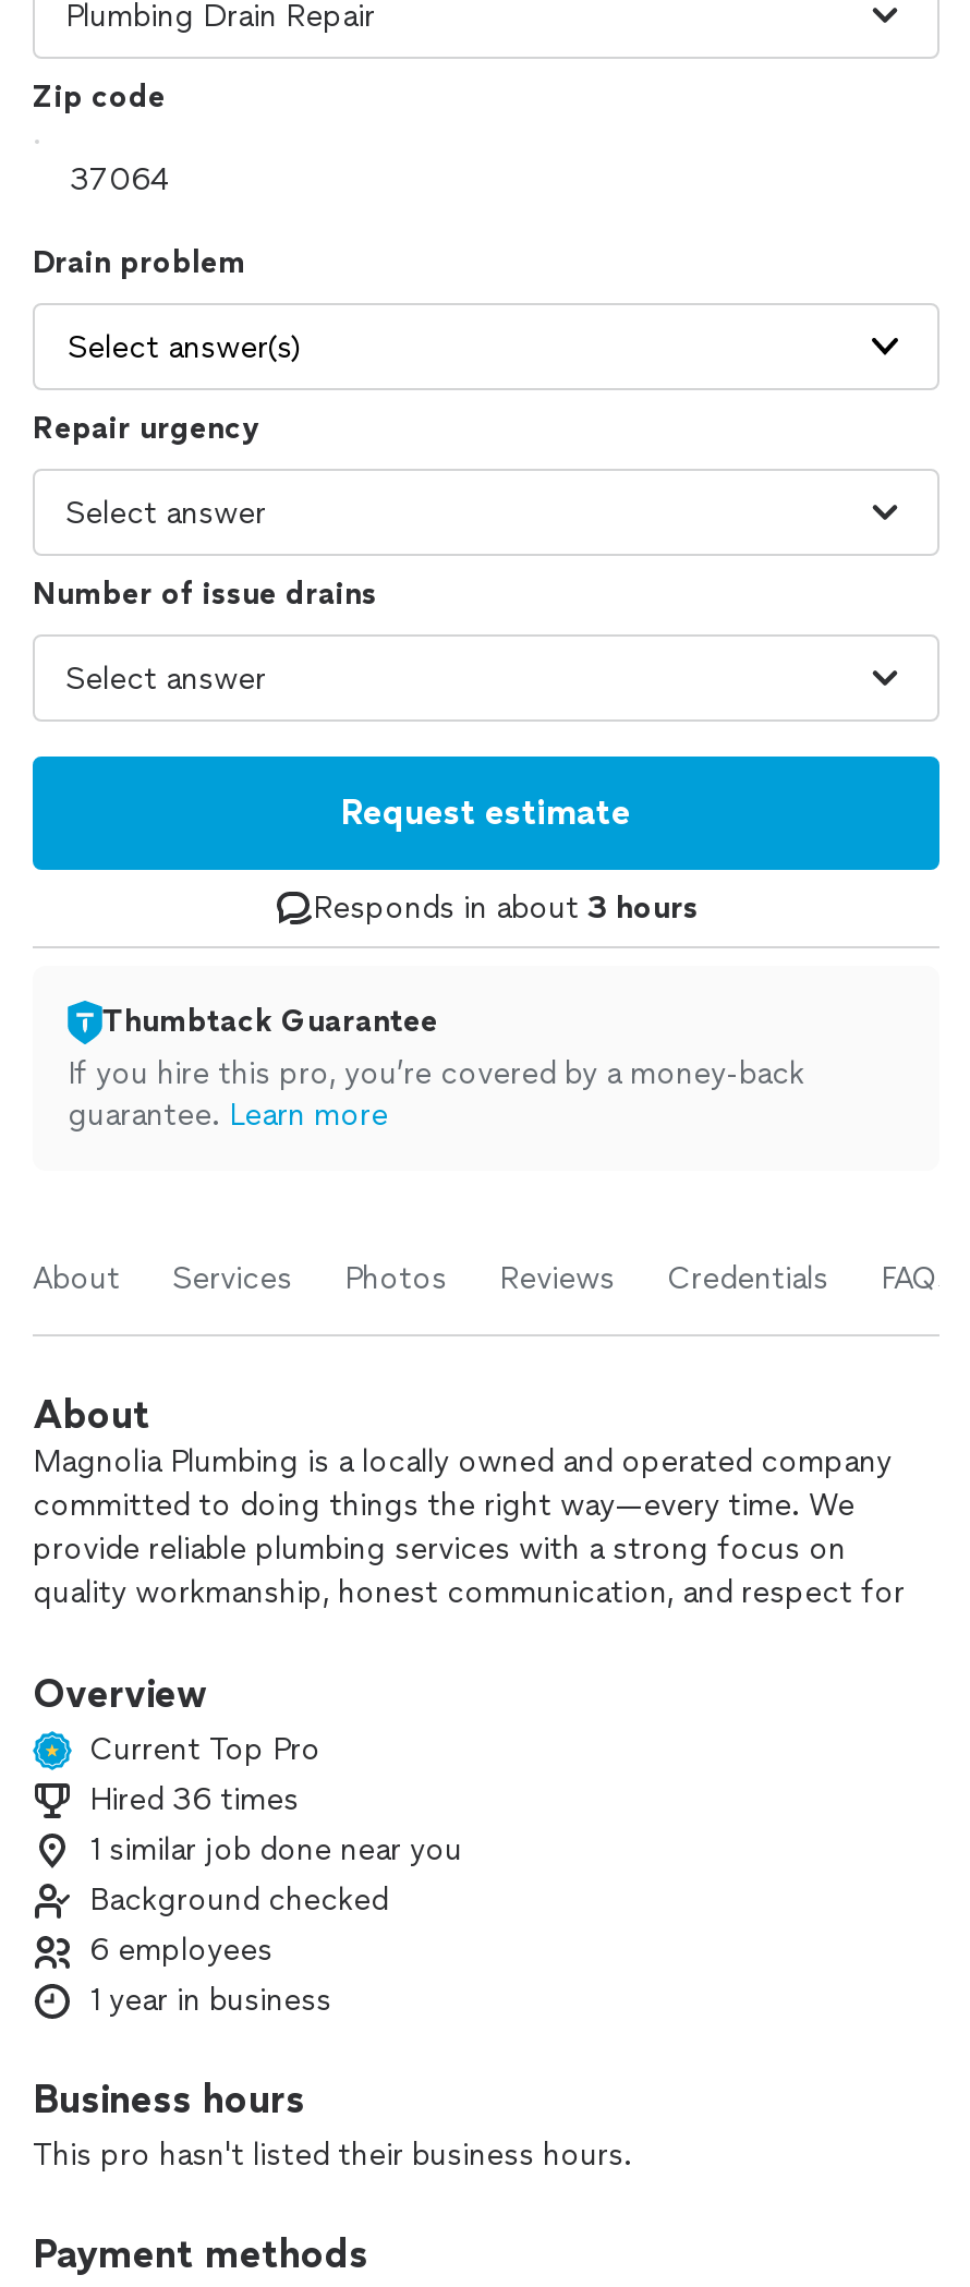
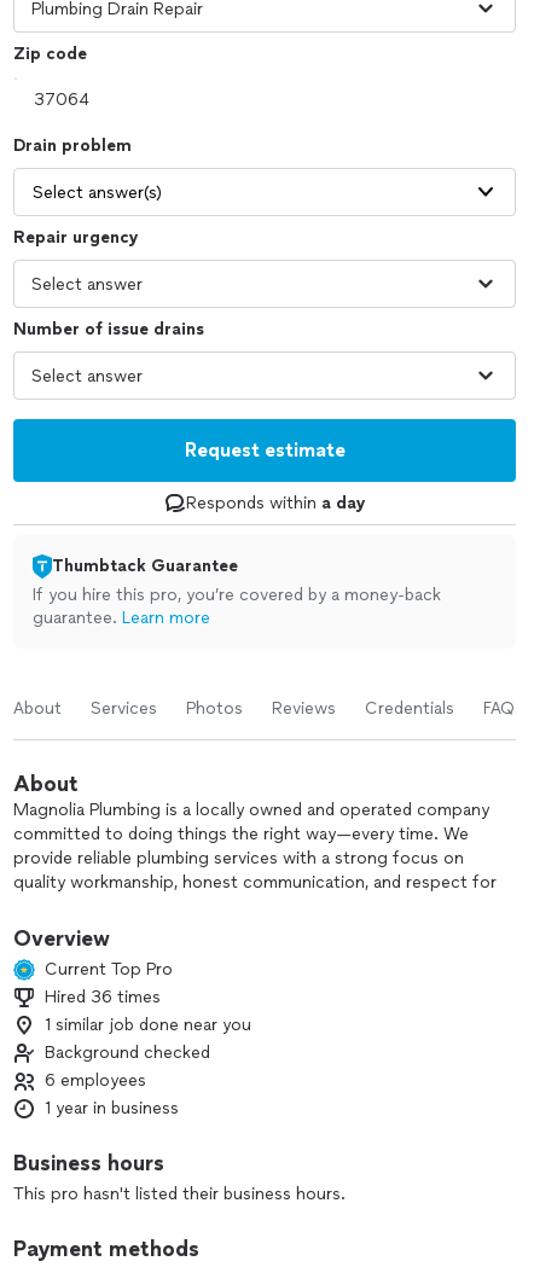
- Responds in about 3 hours
+ Responds within a day
